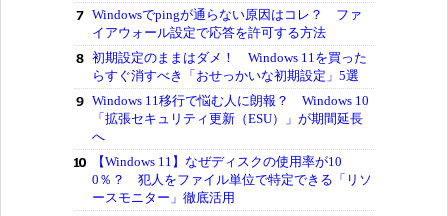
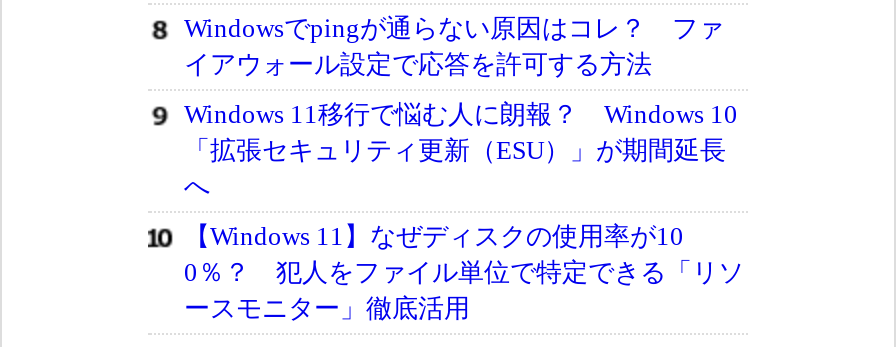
- 初期設定のままはダメ！ Windows 11を買った
- らすぐ消すべき「おせっかいな初期設定」5選
